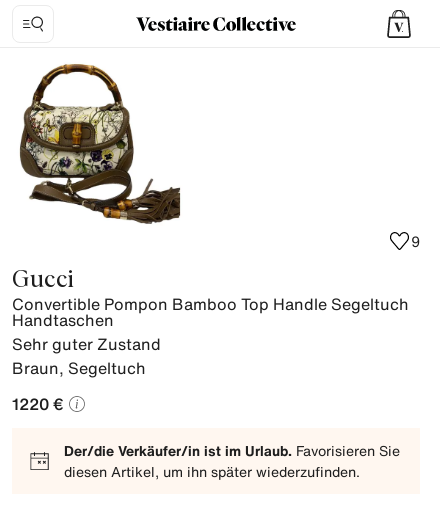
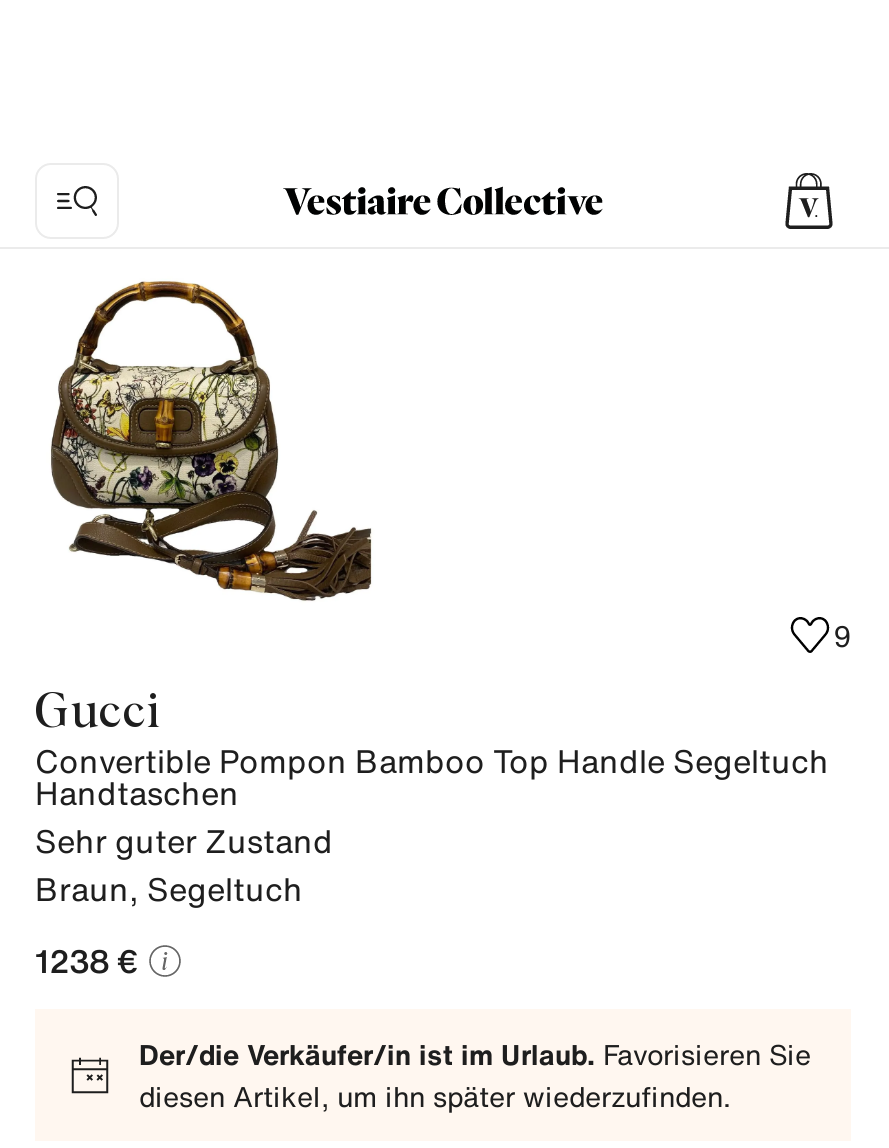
- 1220 €
+ 1238 €
